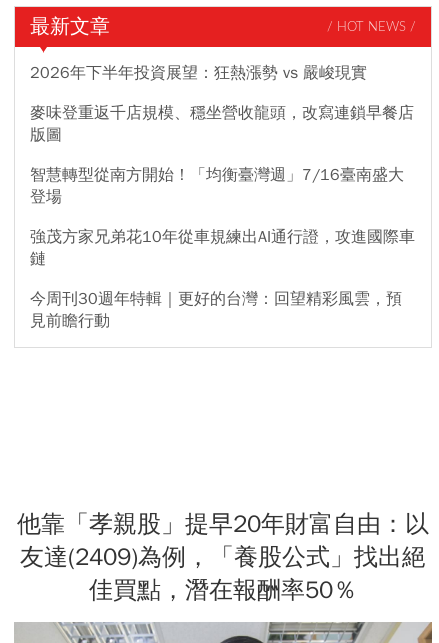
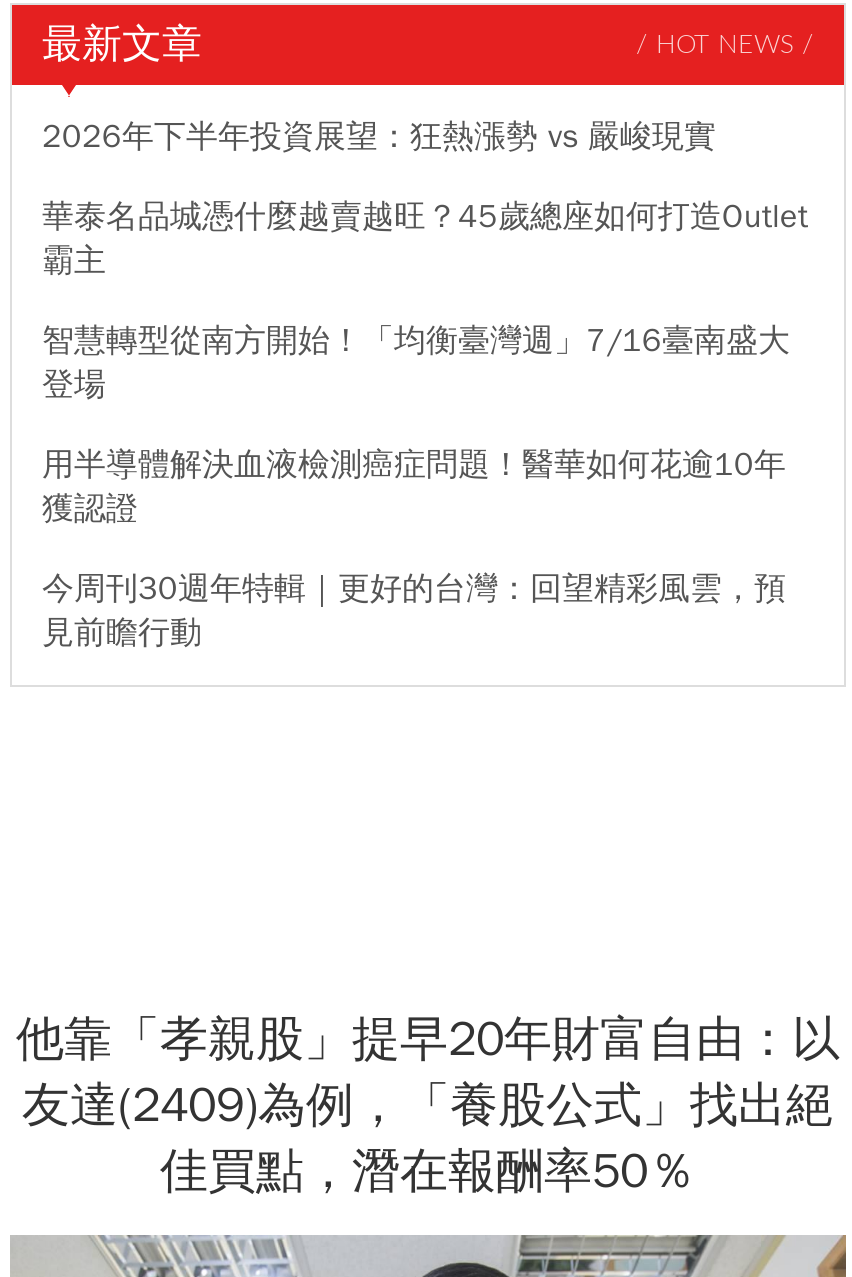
- 麥味登重返千店規模、穩坐營收龍頭，改寫連鎖早餐店
- 版圖
+ 華泰名品城憑什麼越賣越旺？45歲總座如何打造Outlet
+ 霸主

- 強茂方家兄弟花10年從車規練出AI通行證，攻進國際車
- 鏈
+ 用半導體解決血液檢測癌症問題！醫華如何花逾10年
+ 獲認證
